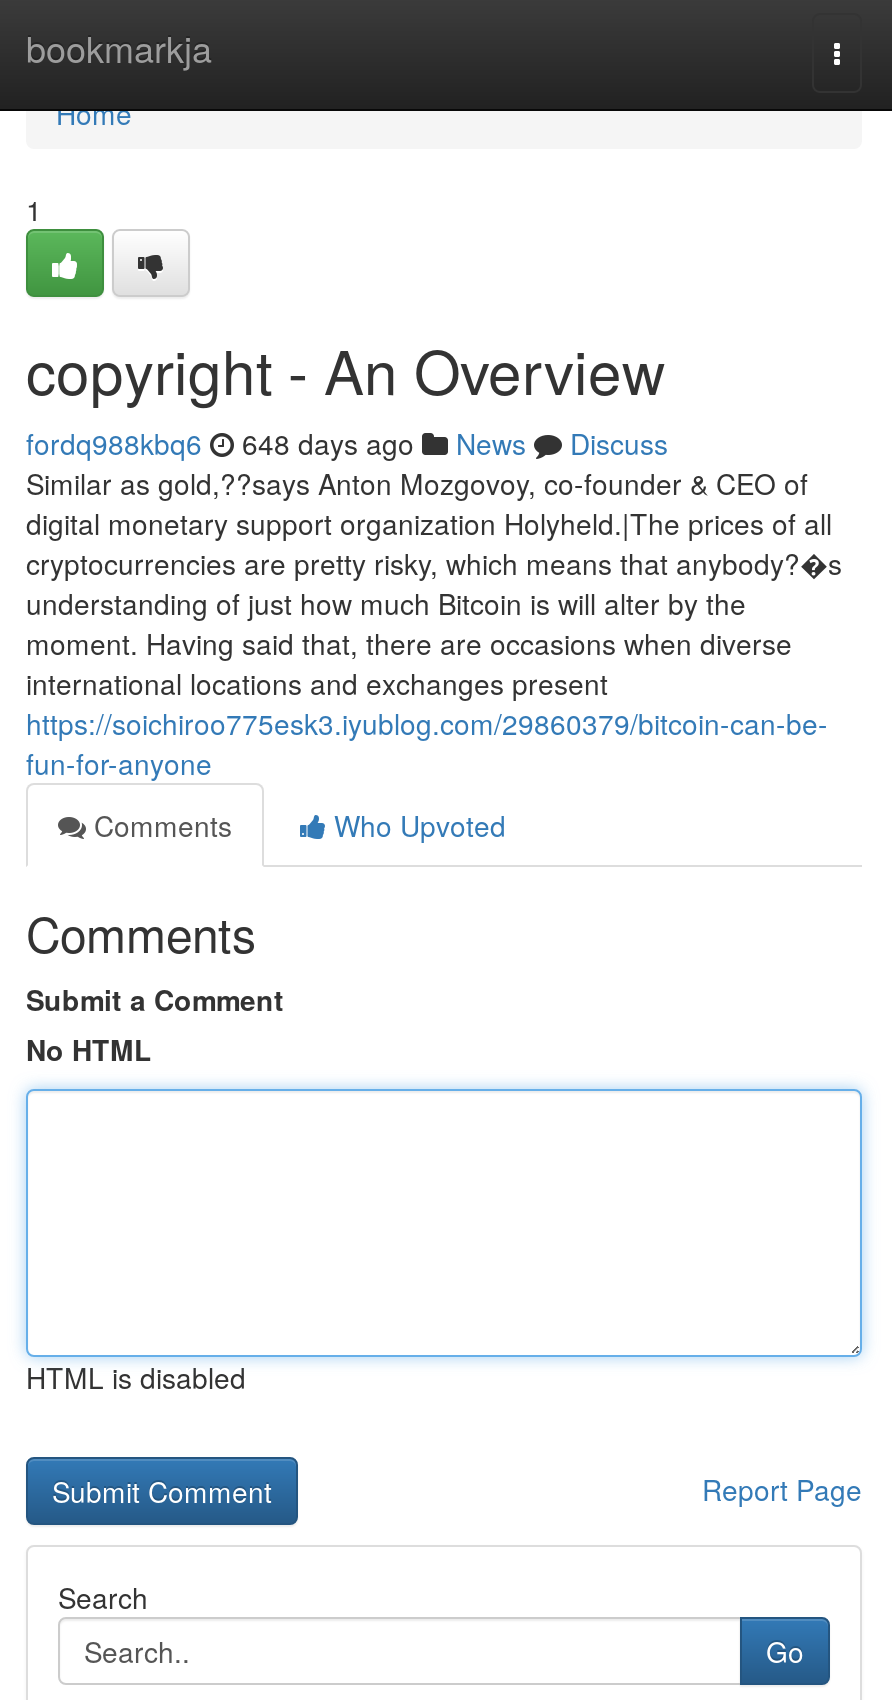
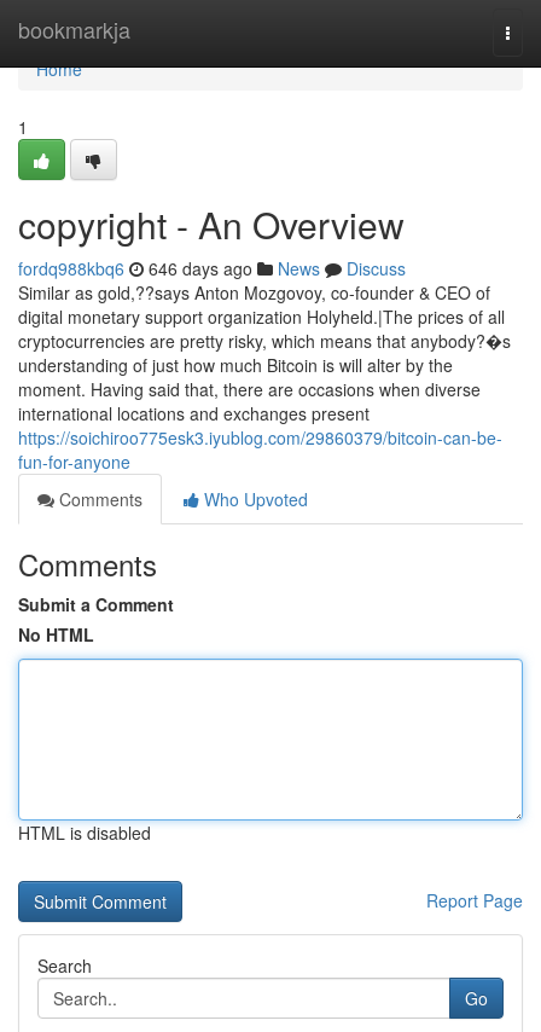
- fordq988kbq6 648 days ago News Discuss
+ fordq988kbq6 646 days ago News Discuss
